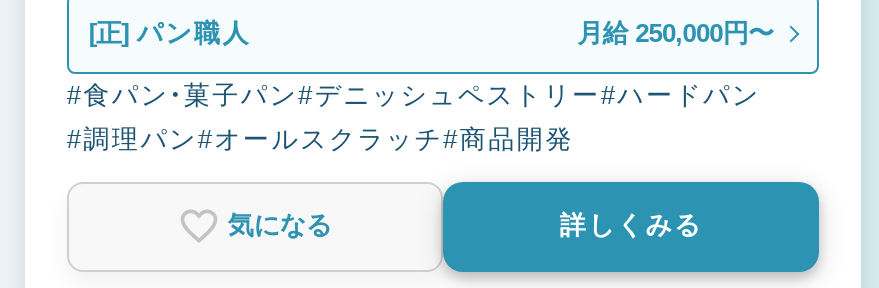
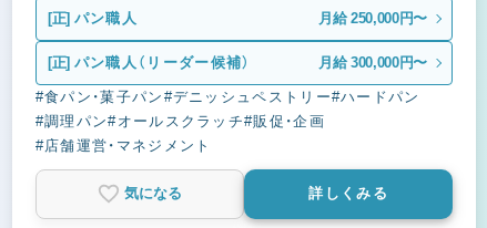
+ [正] パン職人（リーダー候補）
+ 月給 300,000円〜

- #調理パン#オールスクラッチ#商品開発
+ #調理パン#オールスクラッチ#販促・企画
+ #店舗運営・マネジメント
